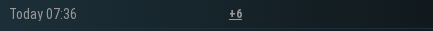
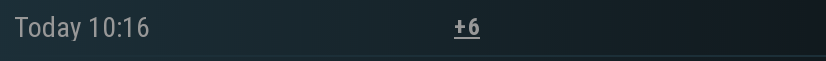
- Today 07:36
+ Today 10:16
